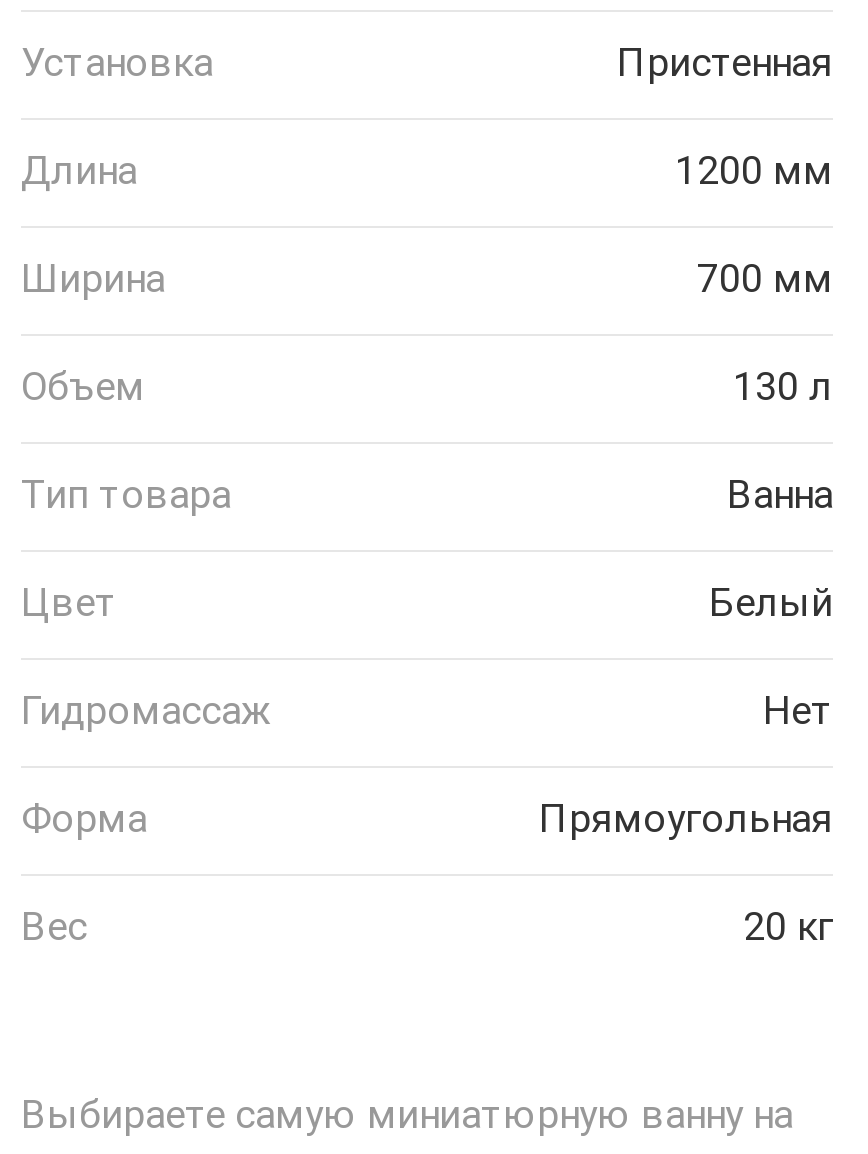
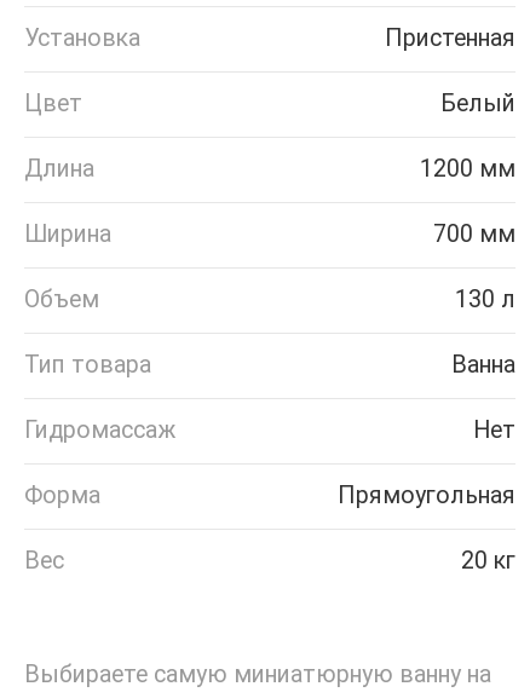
moved down: Длина | 1200 мм | Ширина | 700 мм | Объем | 130 л | Тип товара | Ванна

moved up: Цвет | Белый
